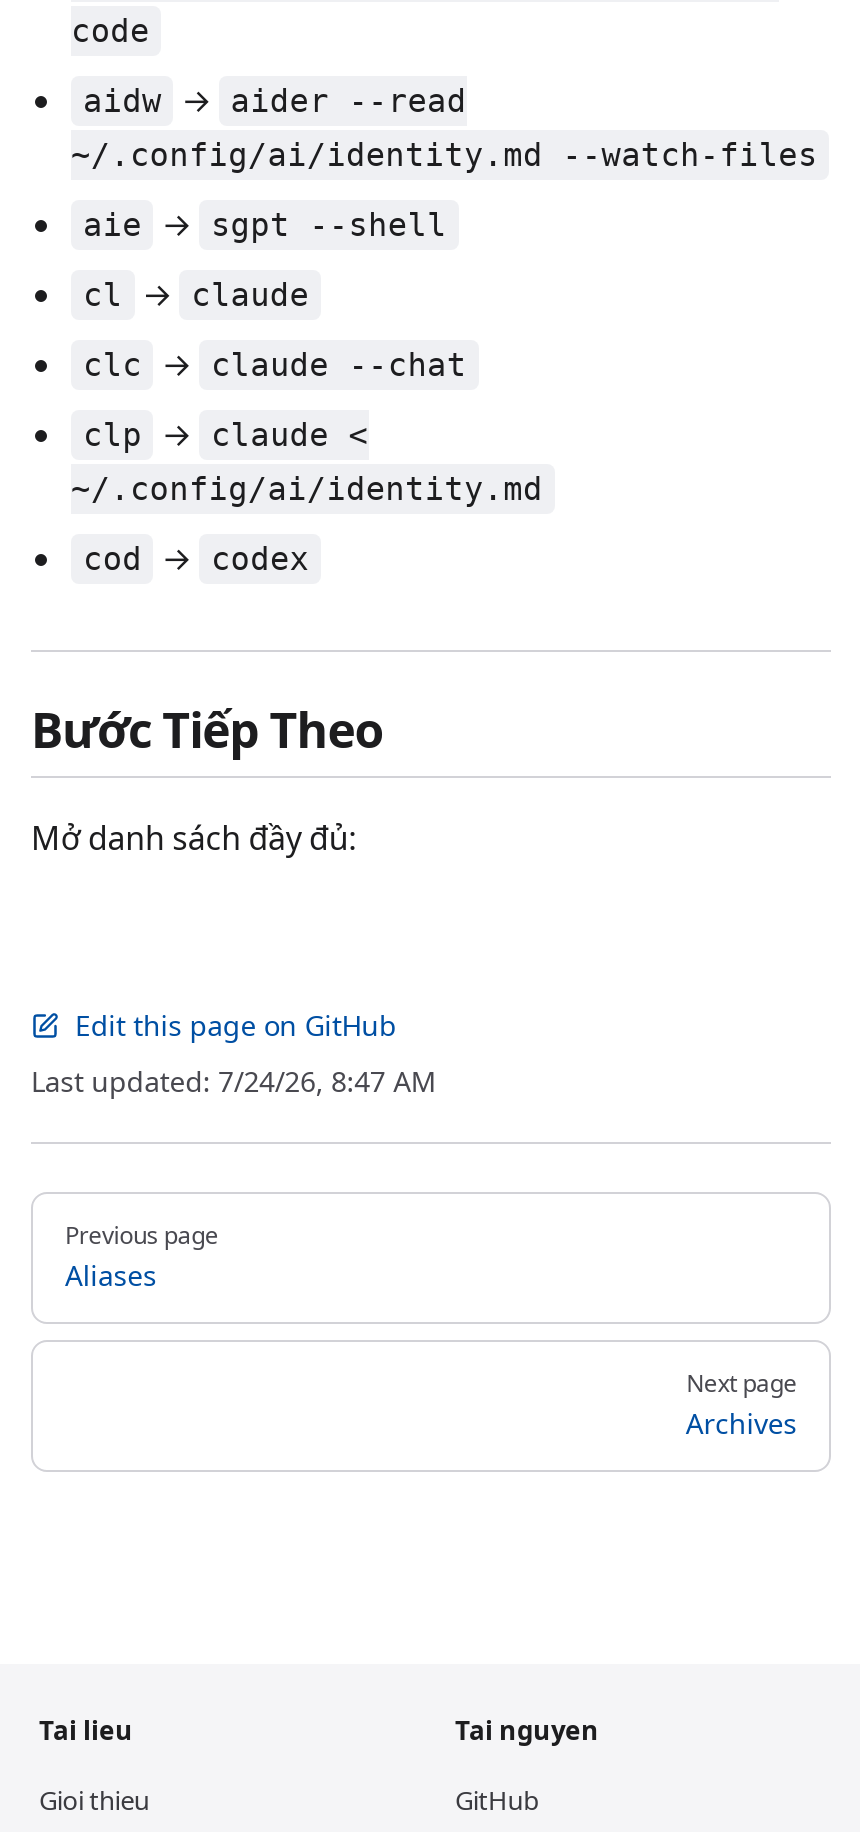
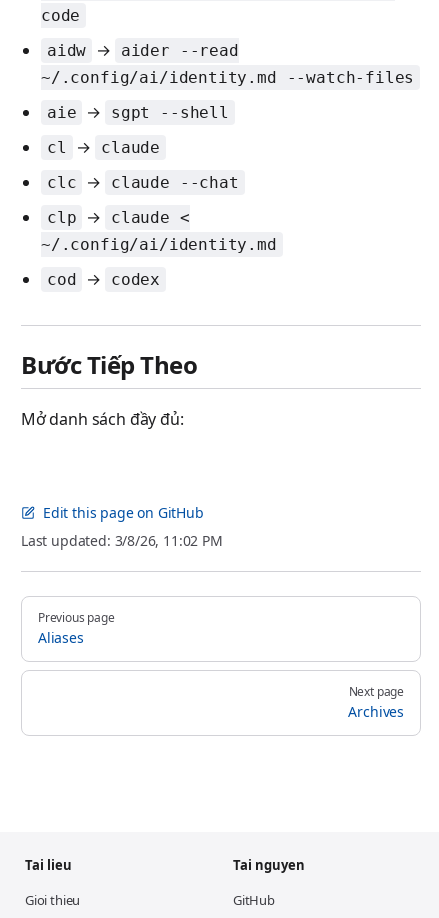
- Last updated: 7/24/26, 8:47 AM
+ Last updated: 3/8/26, 11:02 PM
